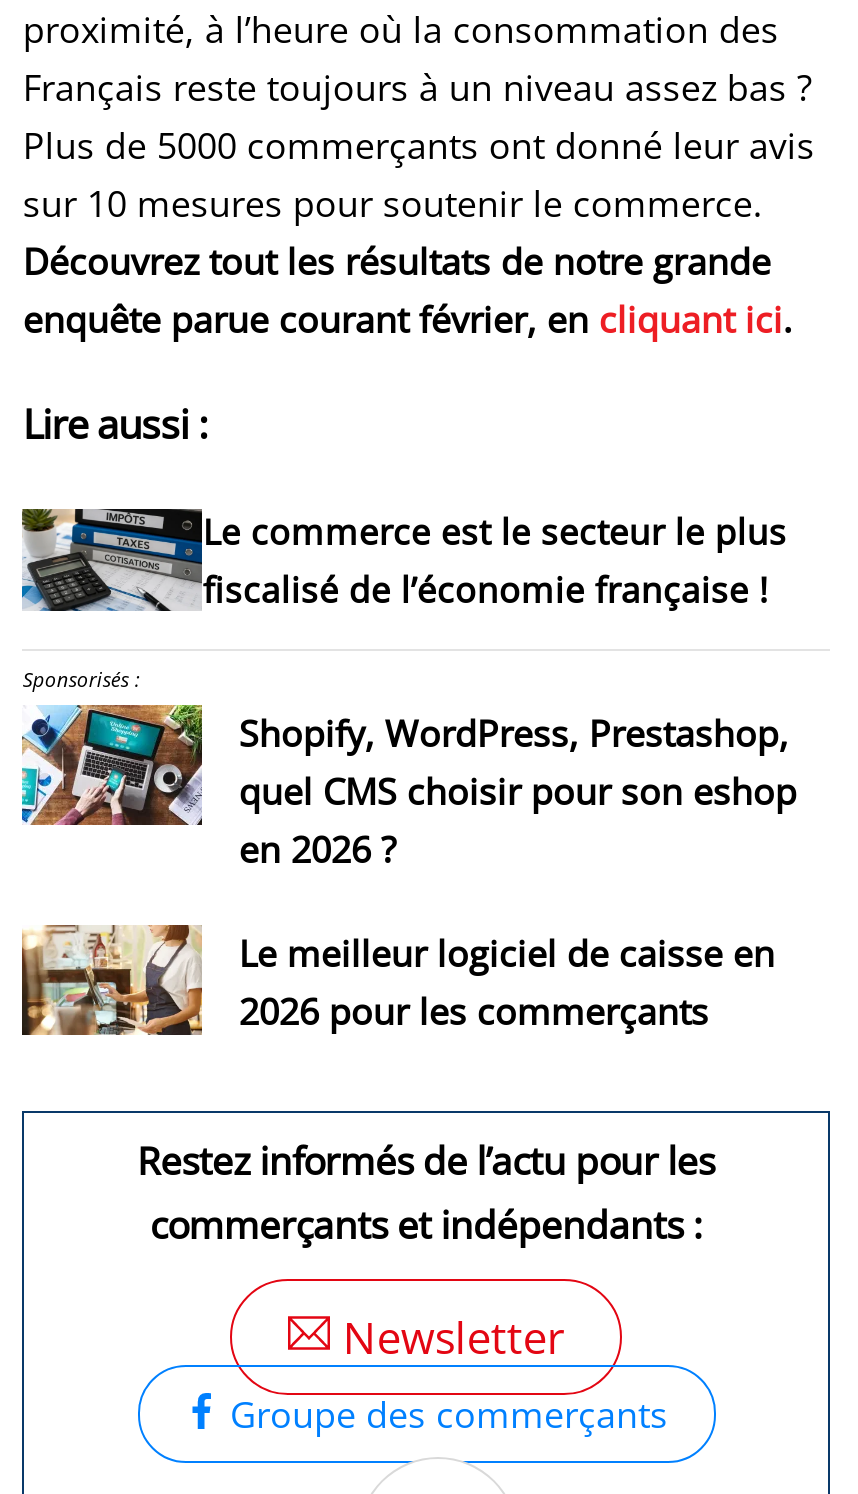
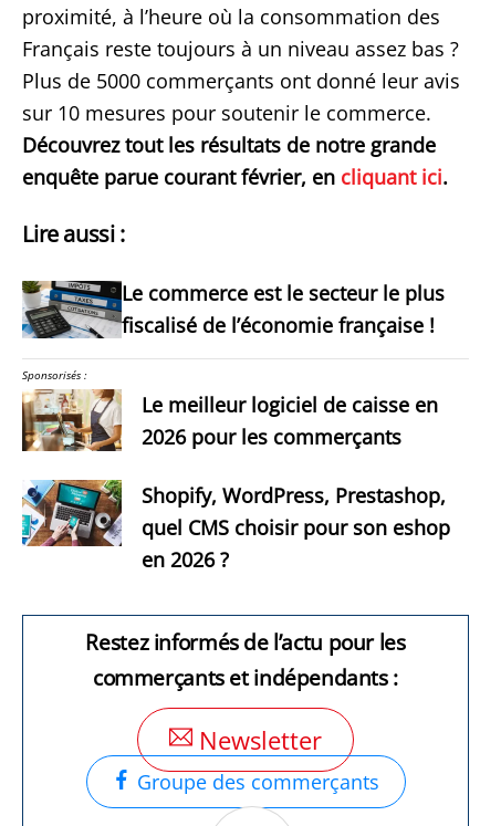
moved down: [image] | Shopify, WordPress, Prestashop, | quel CMS choisir pour son eshop | en 2026 ?

moved up: [image] | Le meilleur logiciel de caisse en | 2026 pour les commerçants
